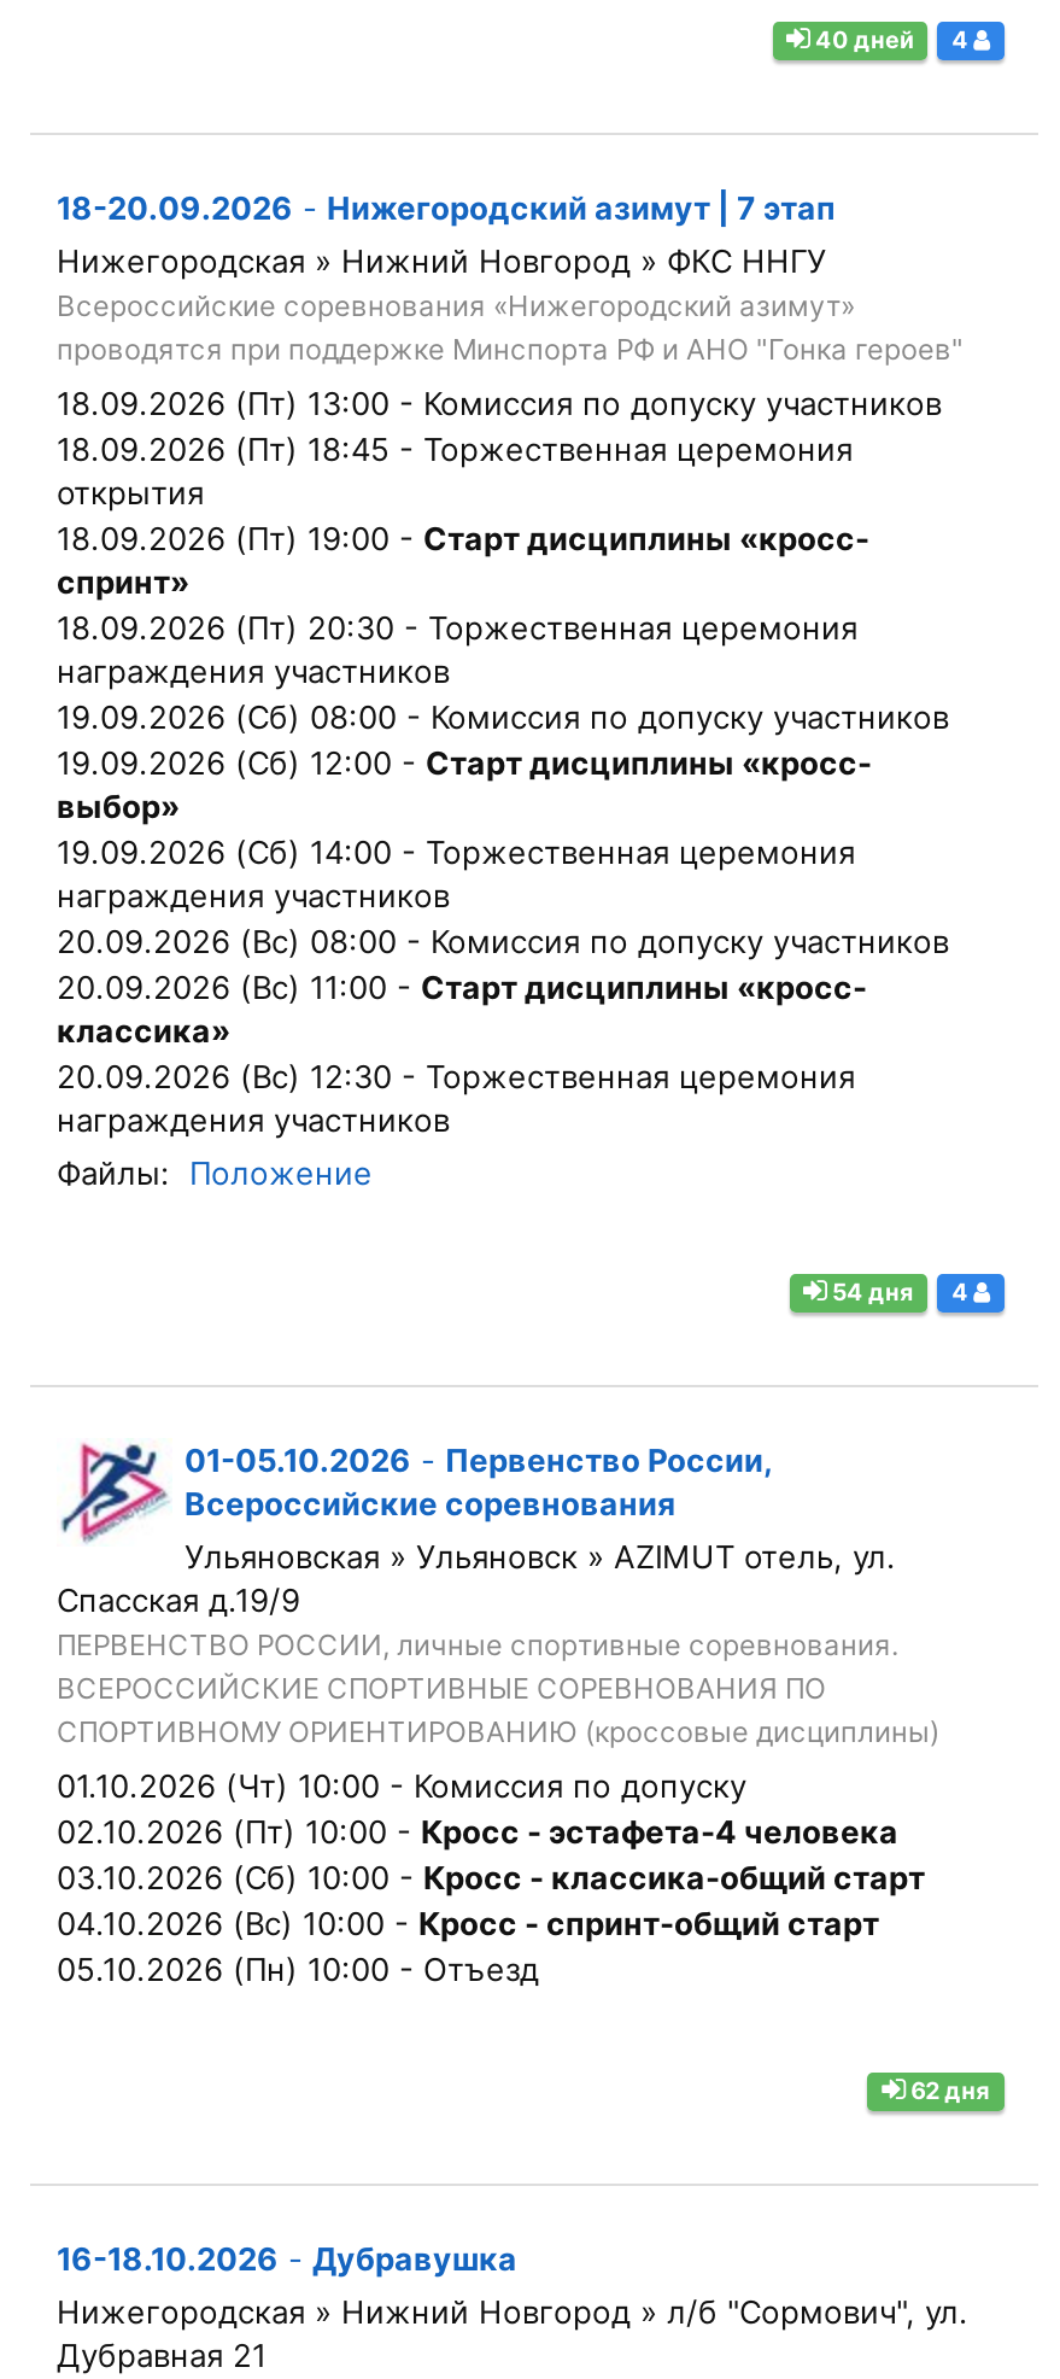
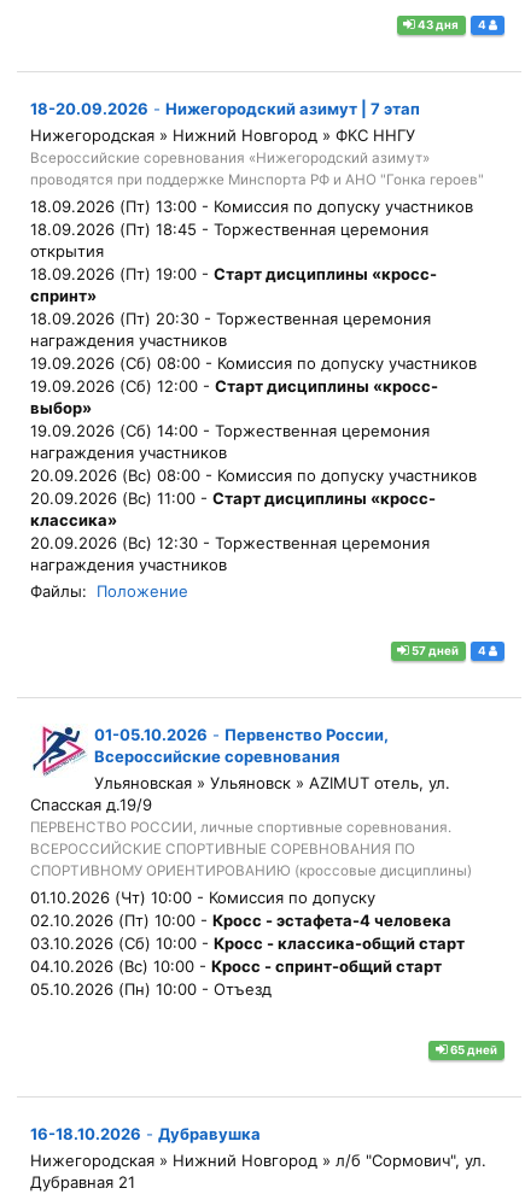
- 40 дней 4
+ 43 дня 4

- 54 дня 4
+ 57 дней 4

- 62 дня
+ 65 дней
